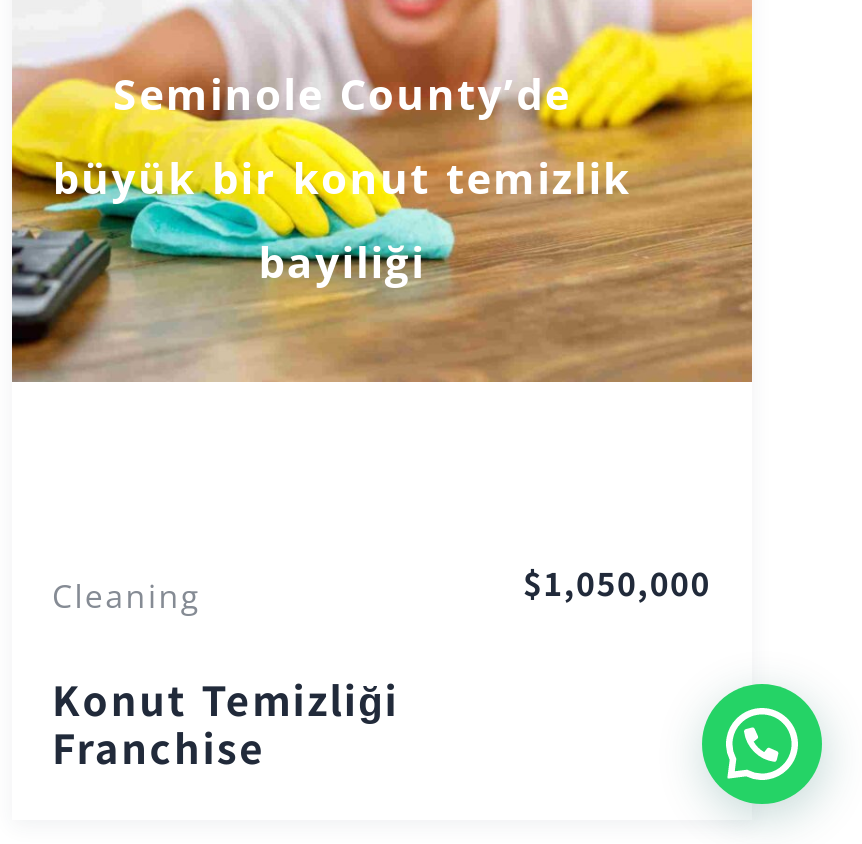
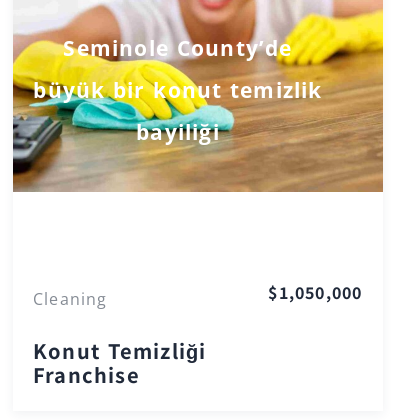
- [image]
